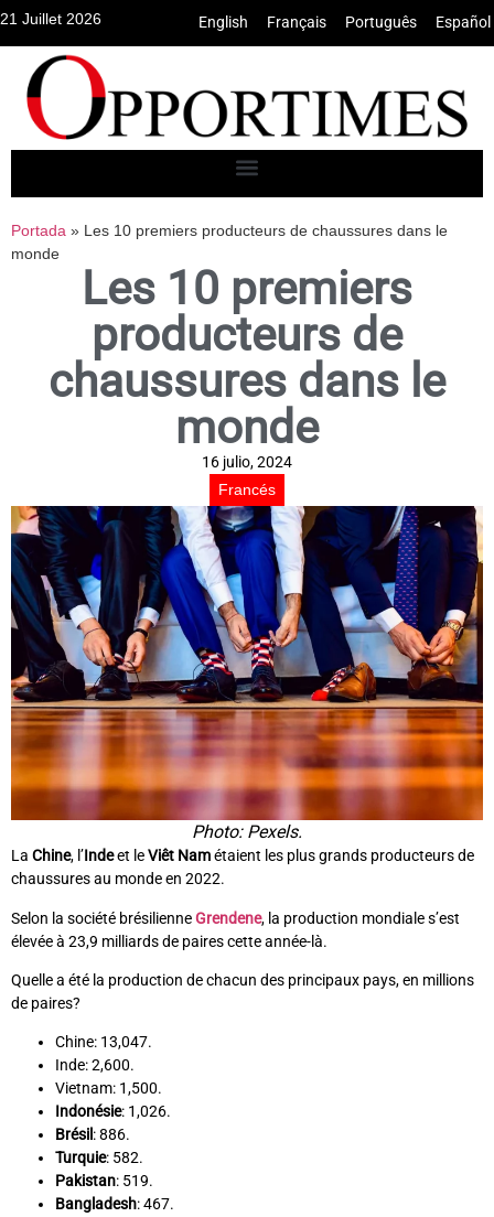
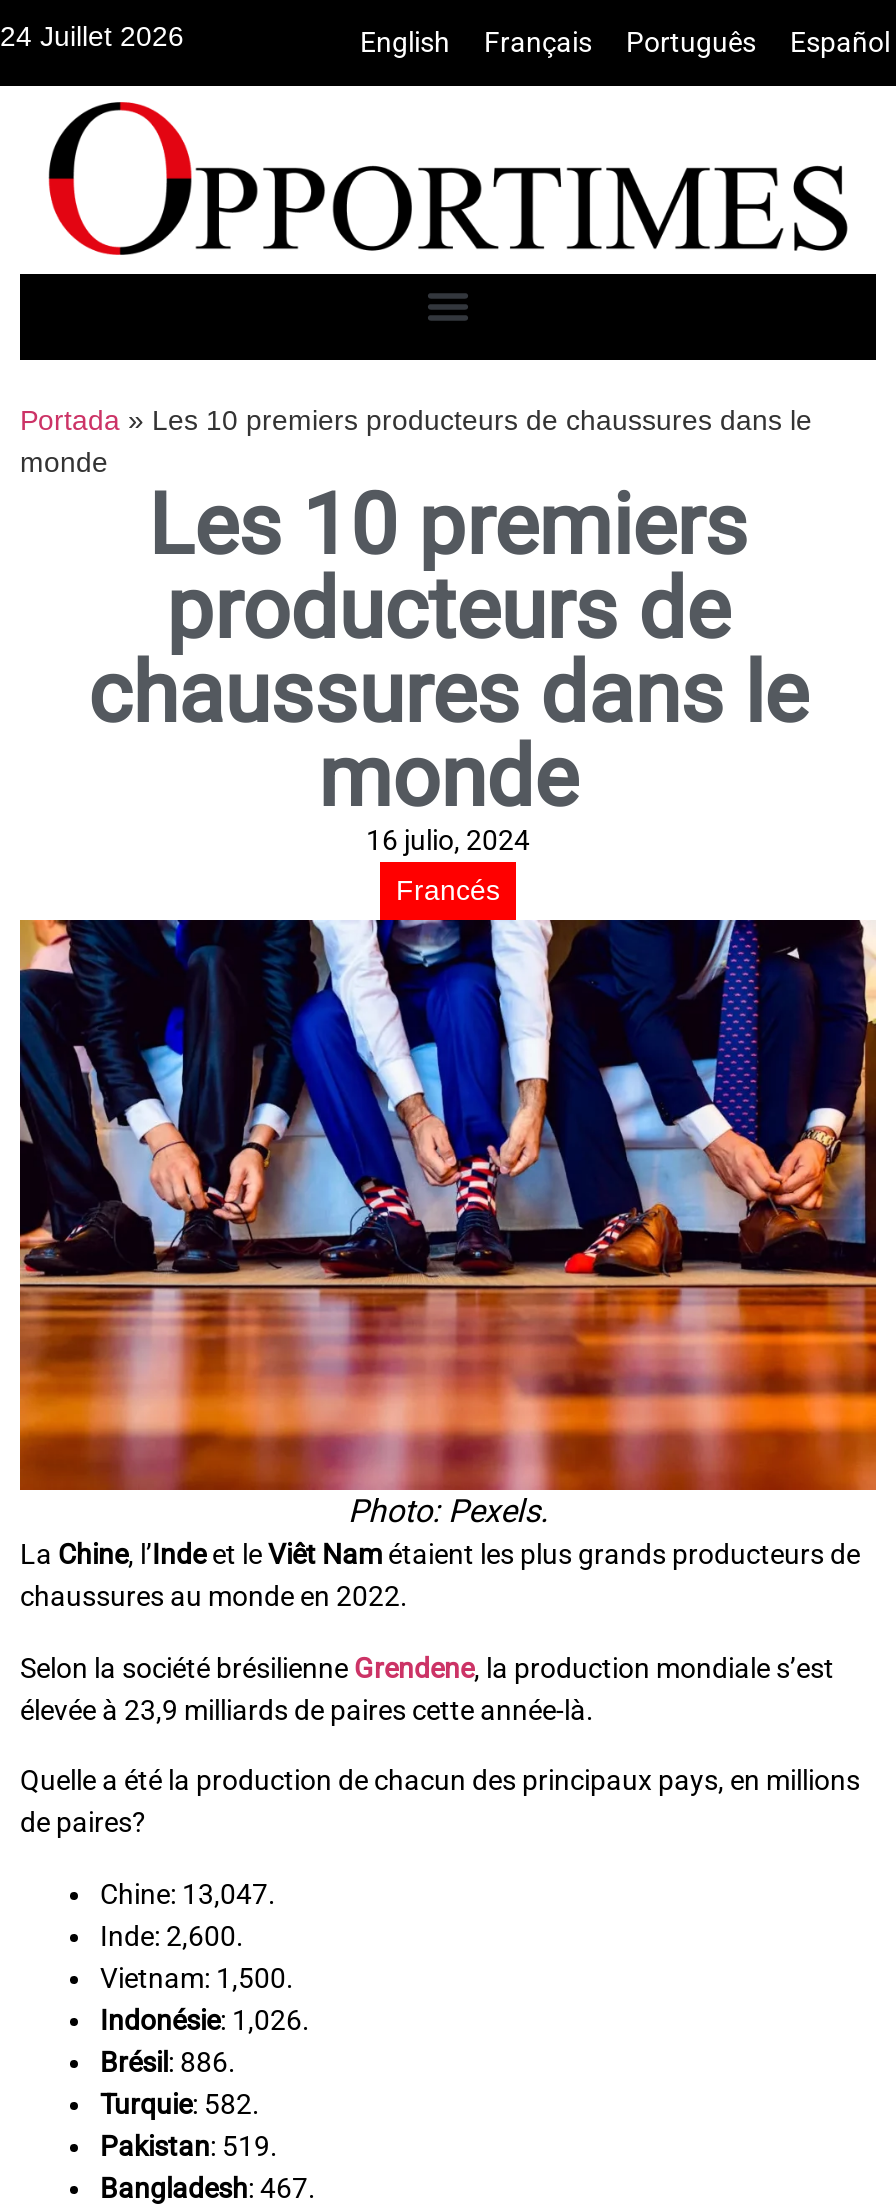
- 21 Juillet 2026
+ 24 Juillet 2026
